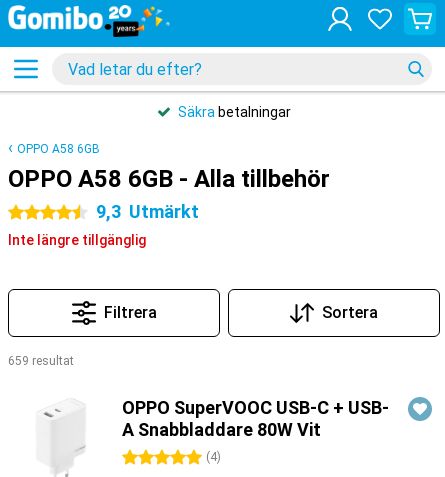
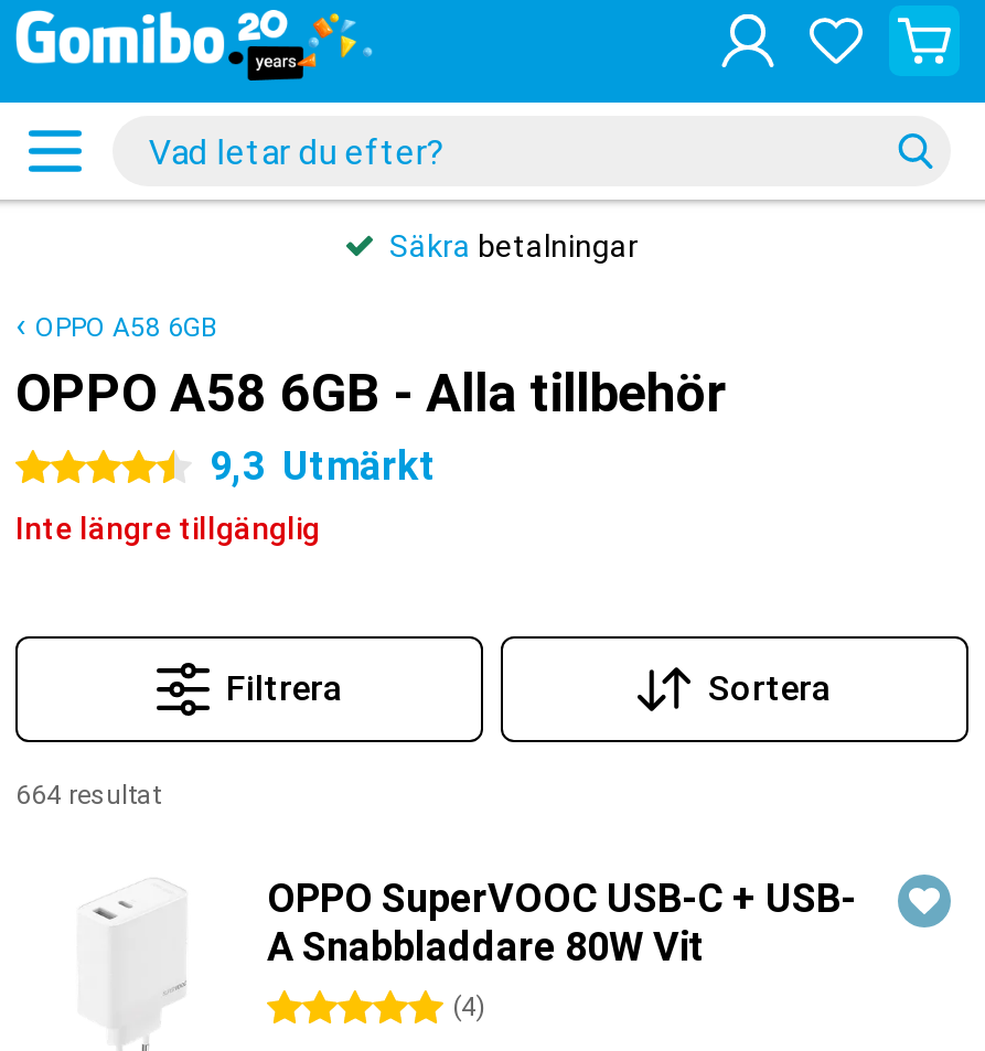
- 659 resultat
+ 664 resultat
